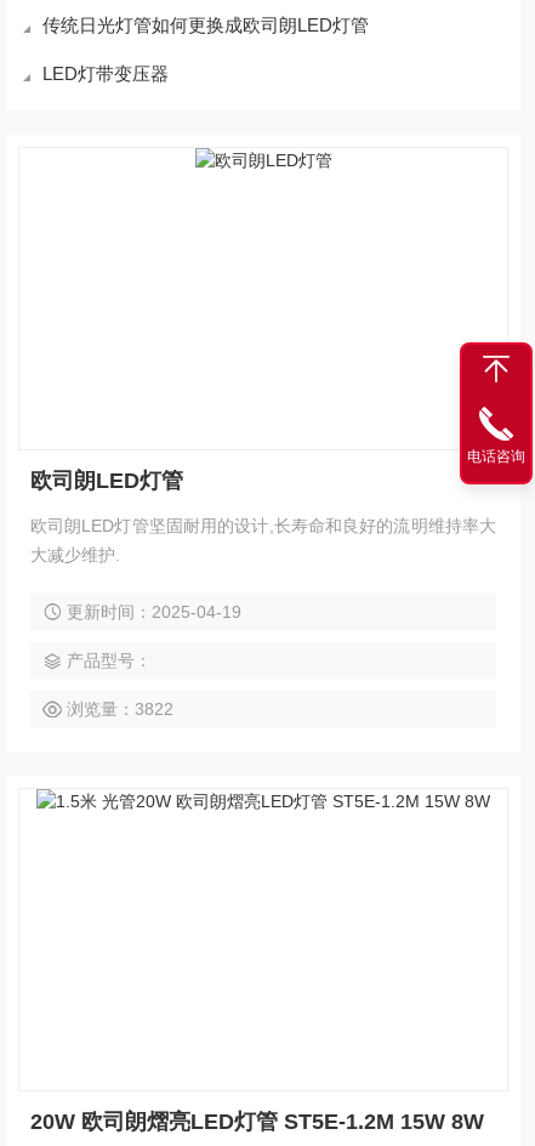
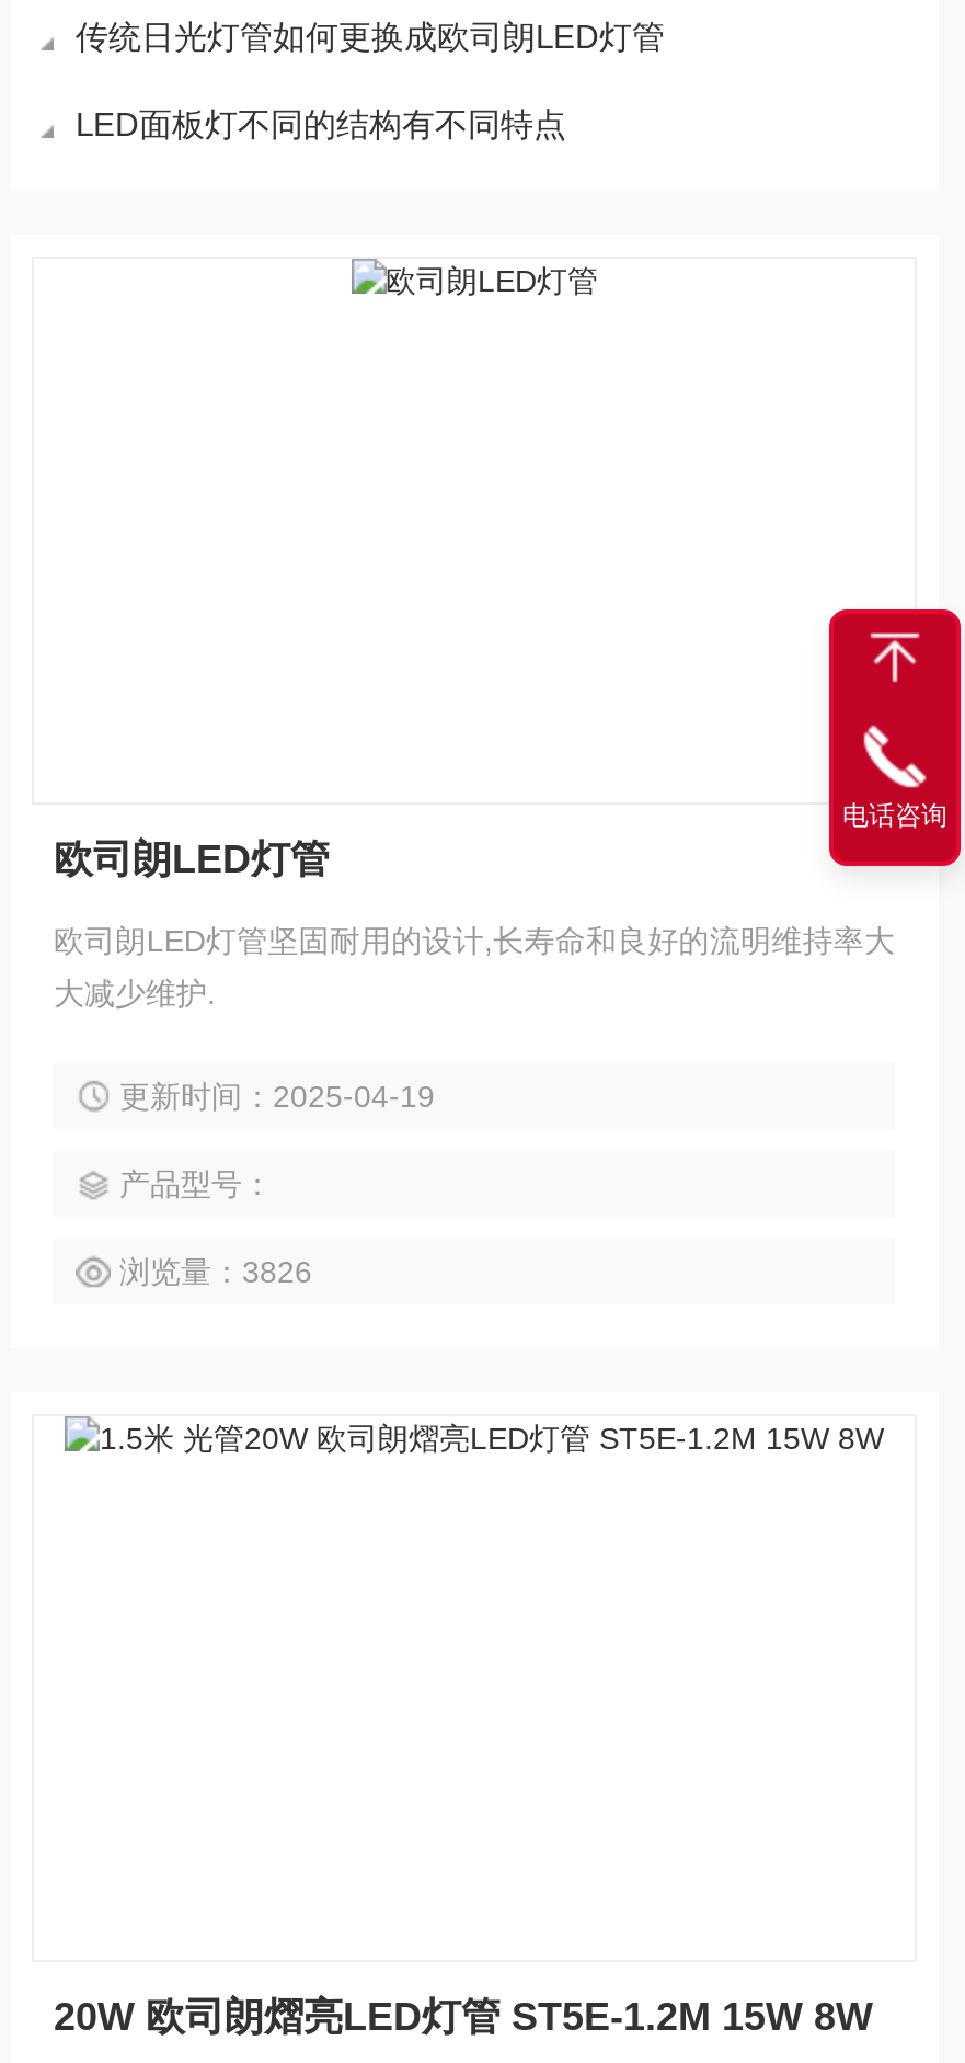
- LED灯带变压器
+ LED面板灯不同的结构有不同特点

- 浏览量：3822
+ 浏览量：3826
